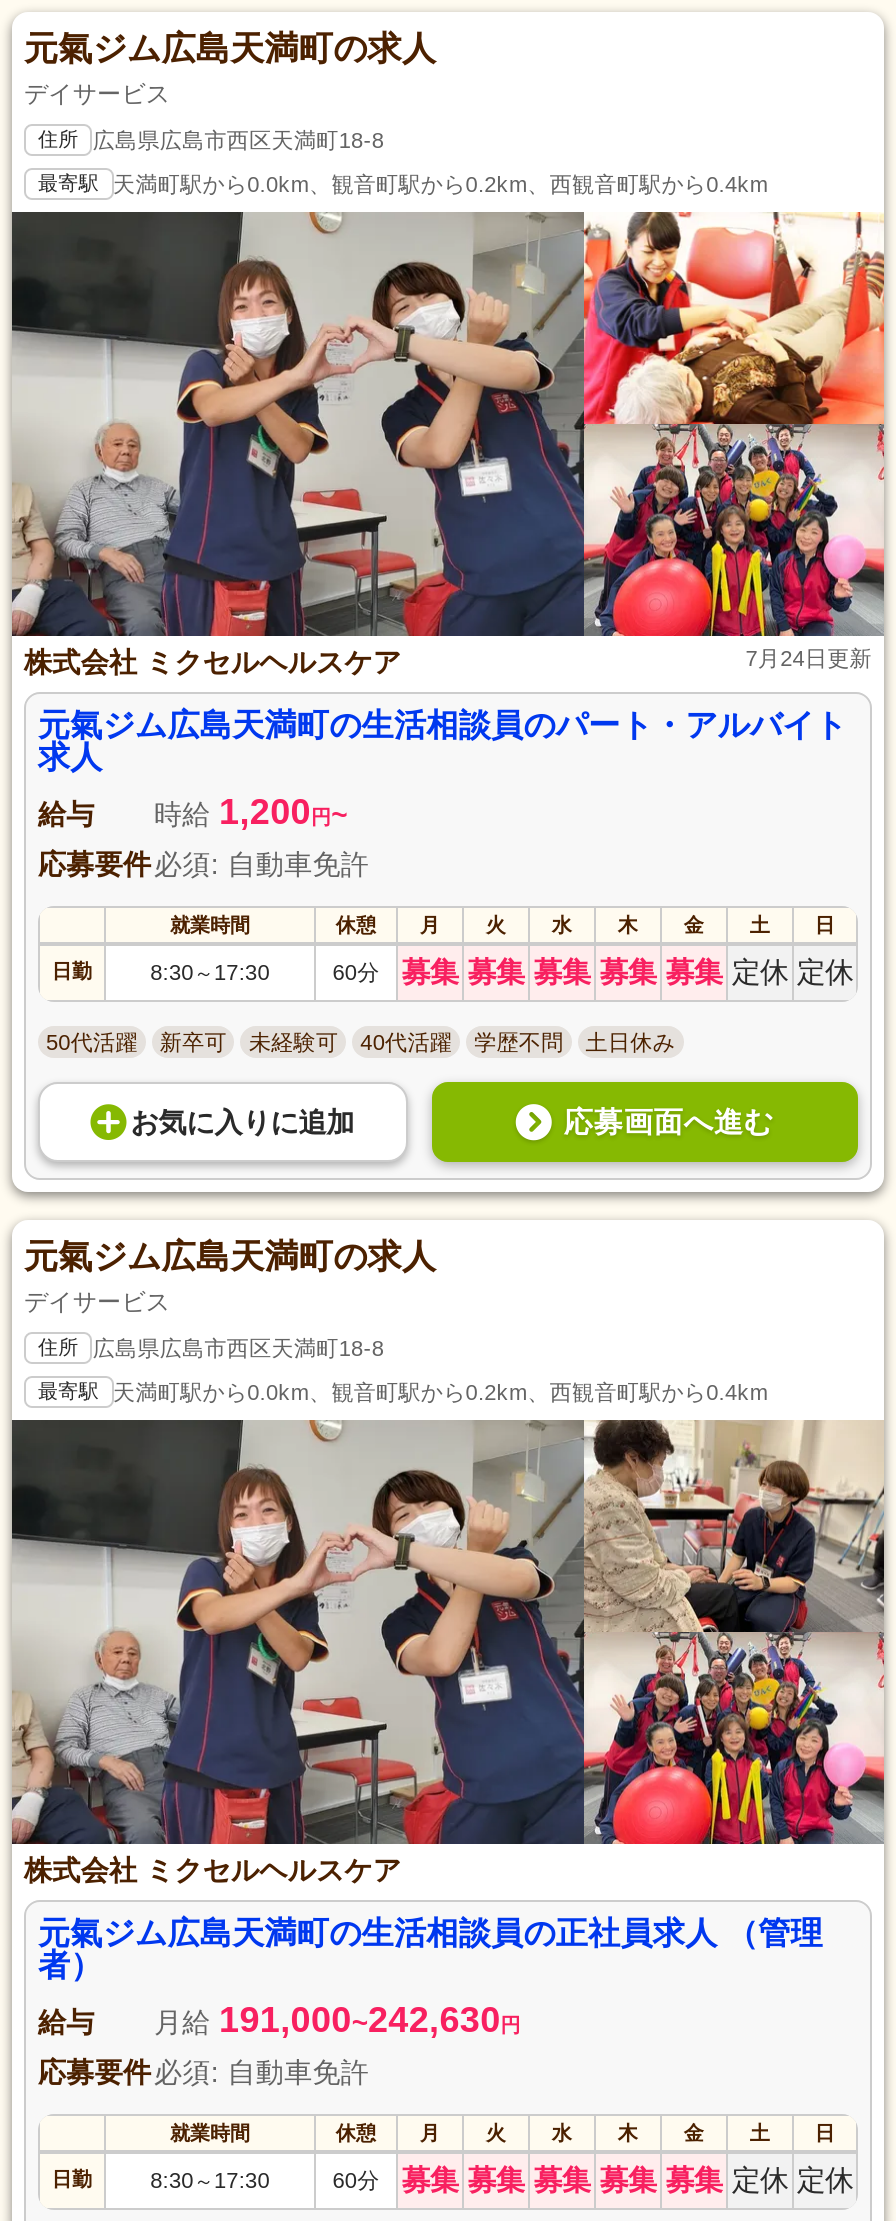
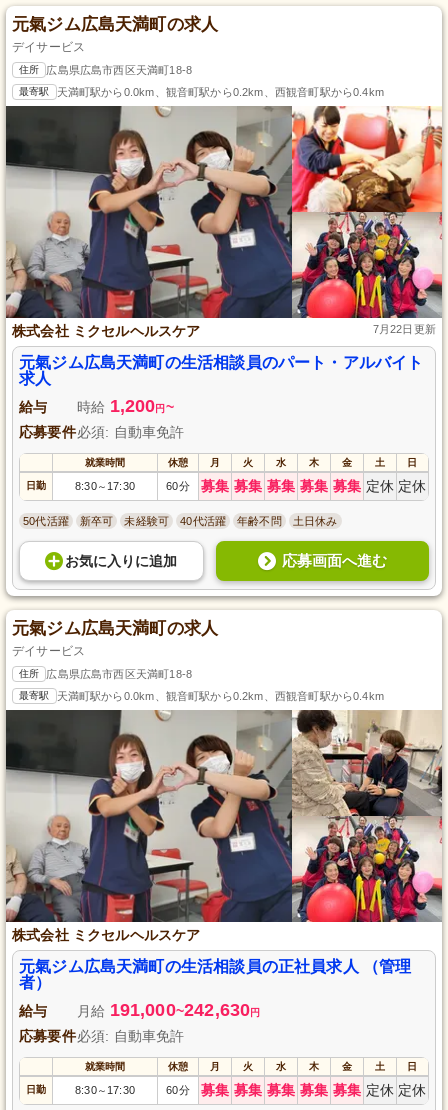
- 7月24日更新
+ 7月22日更新

- 学歴不問
+ 年齢不問
